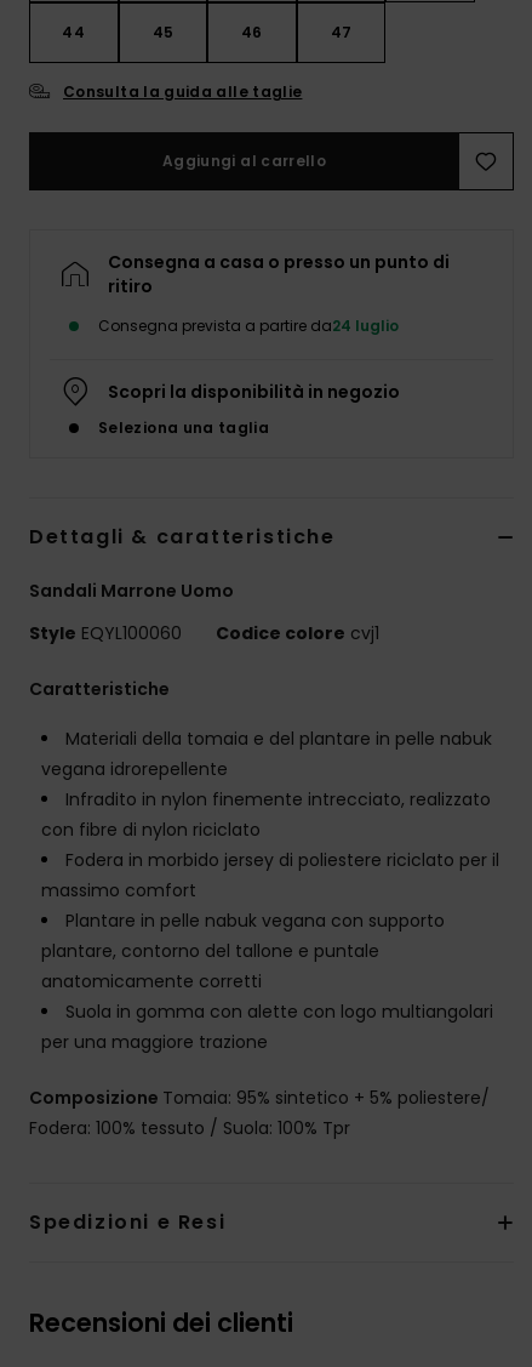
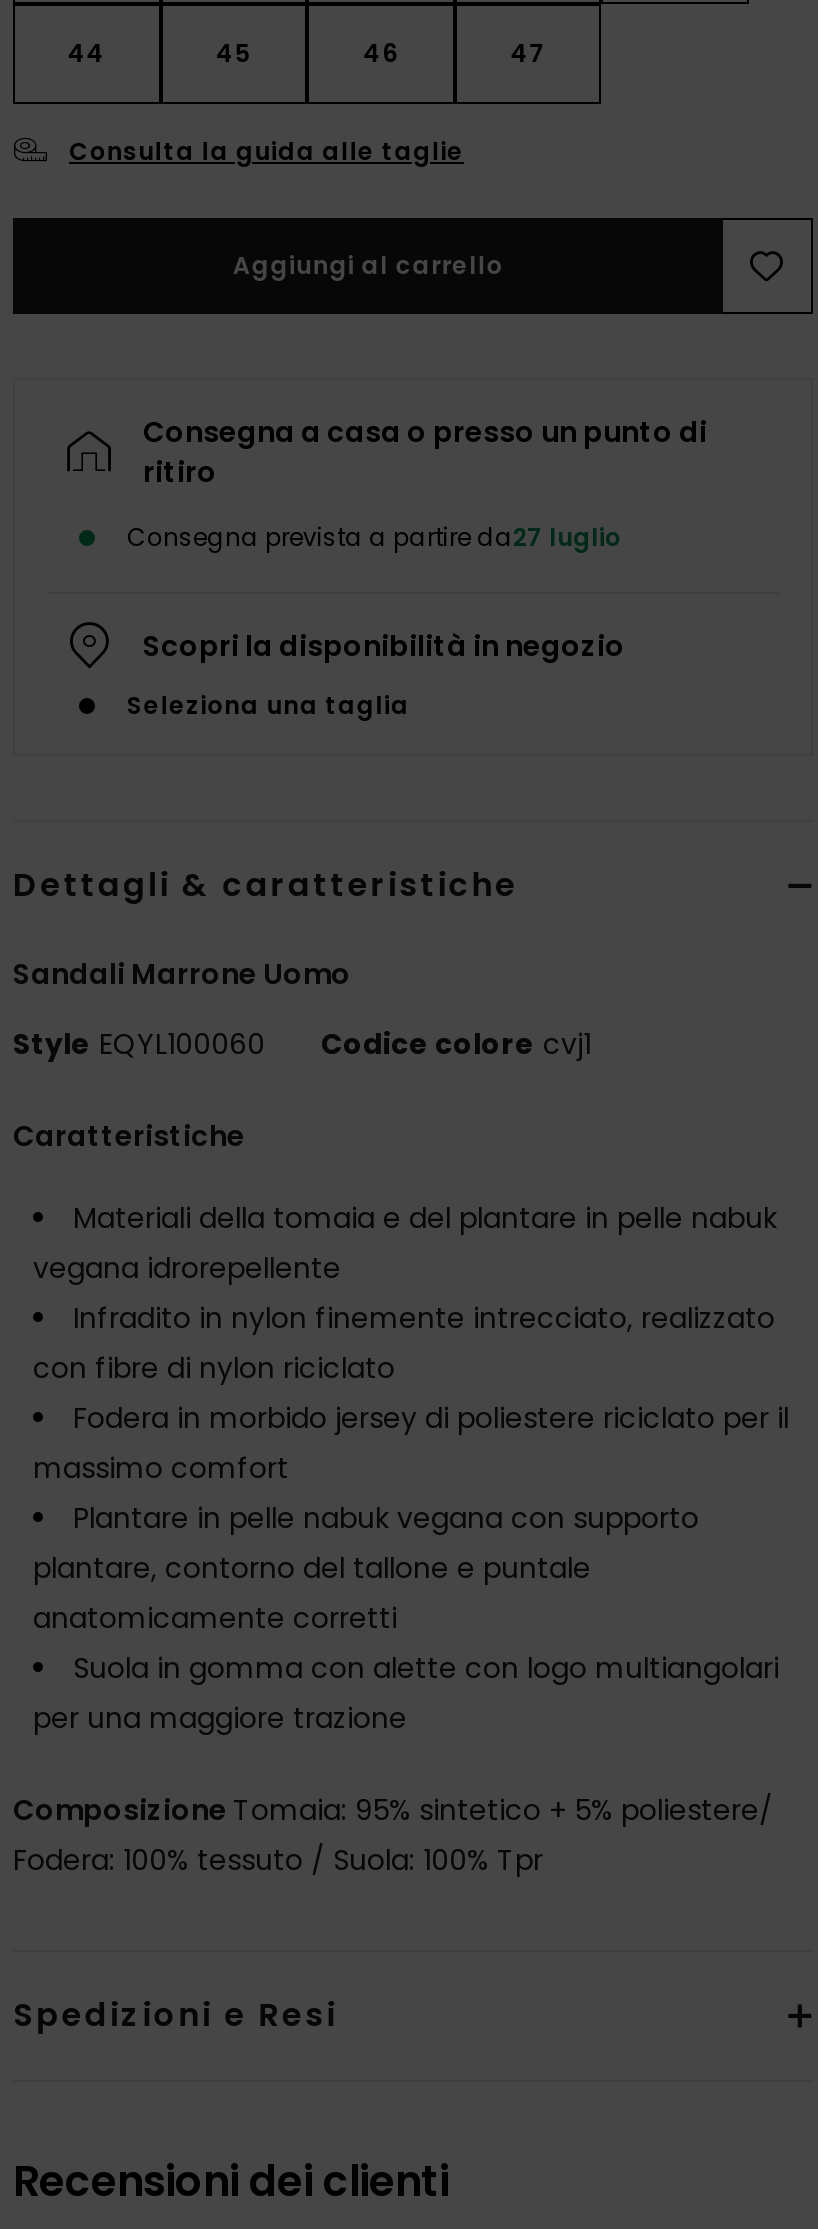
- Consegna prevista a partire da24 luglio
+ Consegna prevista a partire da27 luglio
